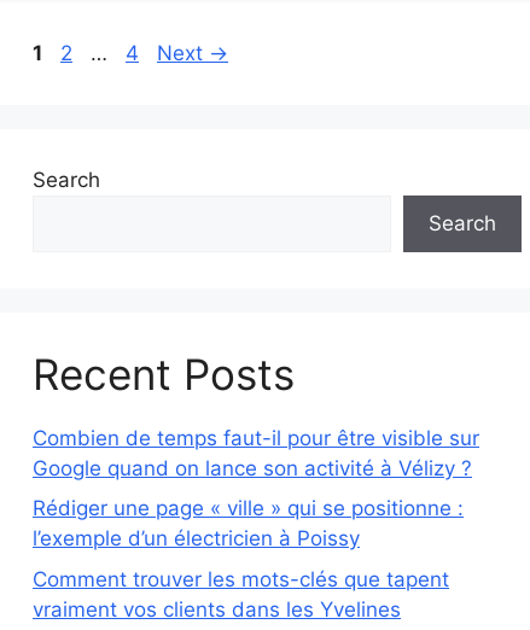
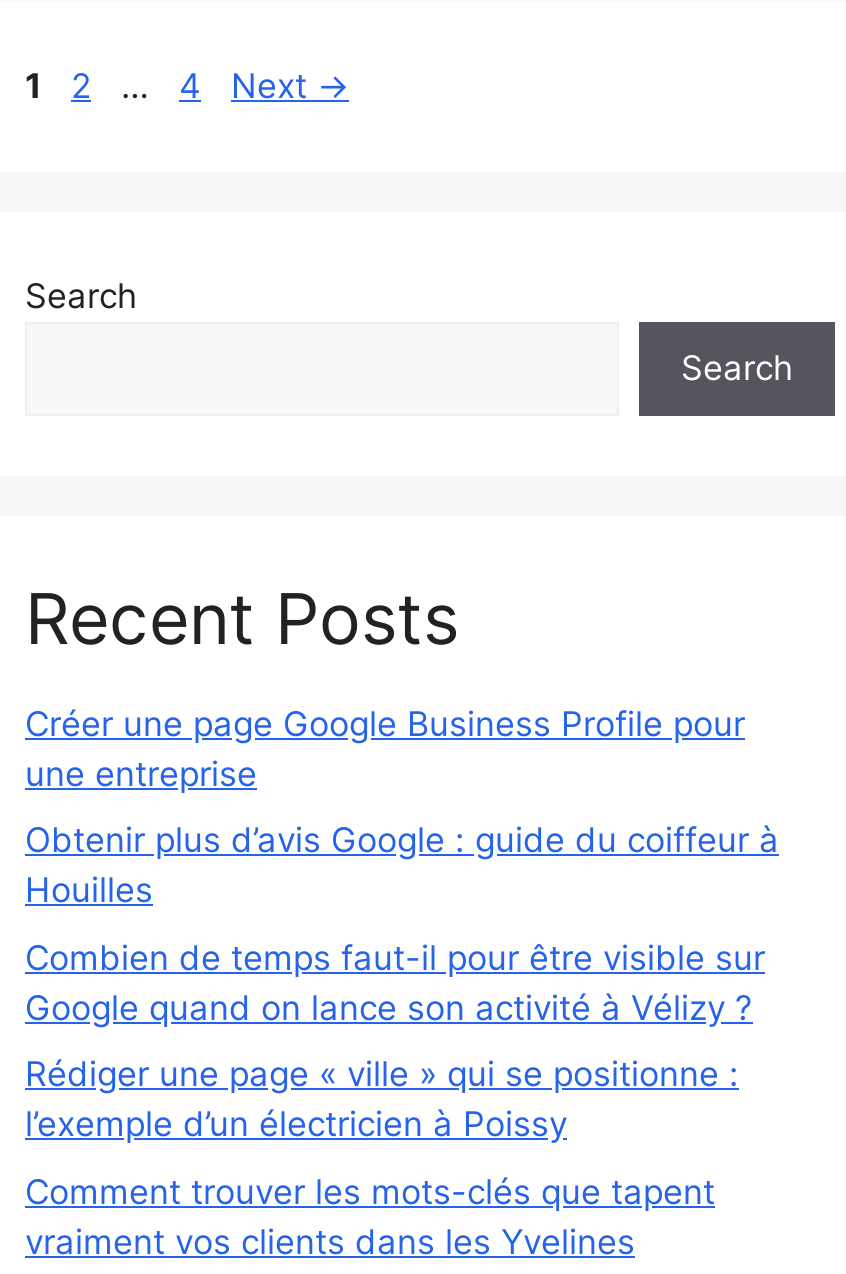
+ Créer une page Google Business Profile pour
+ une entreprise
+ Obtenir plus d’avis Google : guide du coiffeur à
+ Houilles
